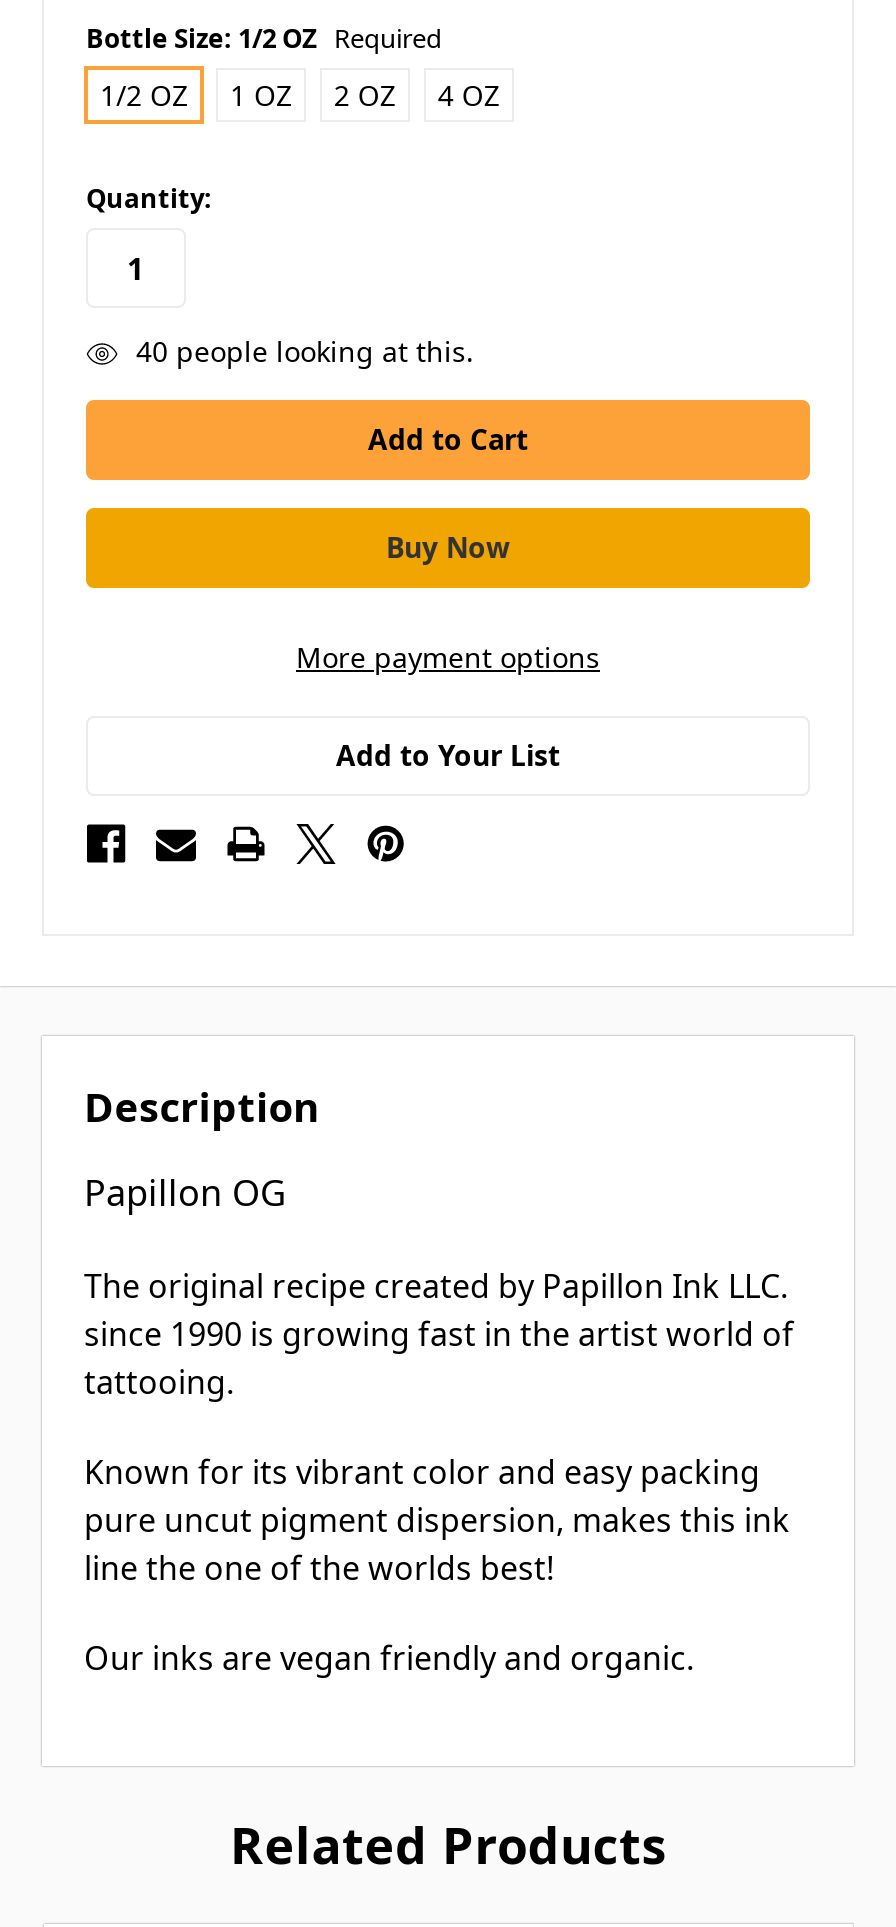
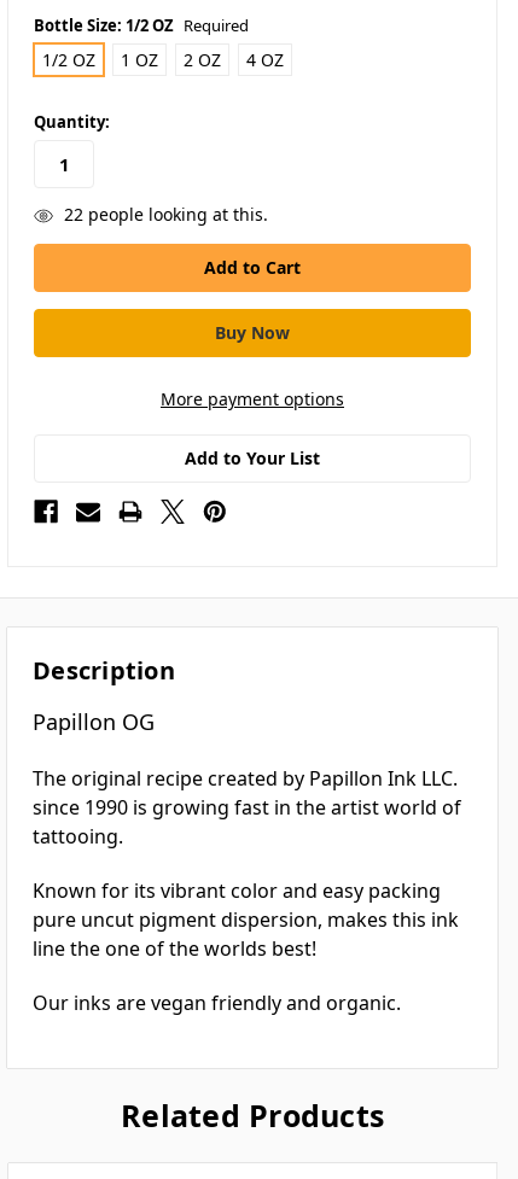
- 40 people looking at this.
+ 22 people looking at this.
